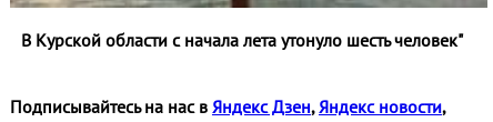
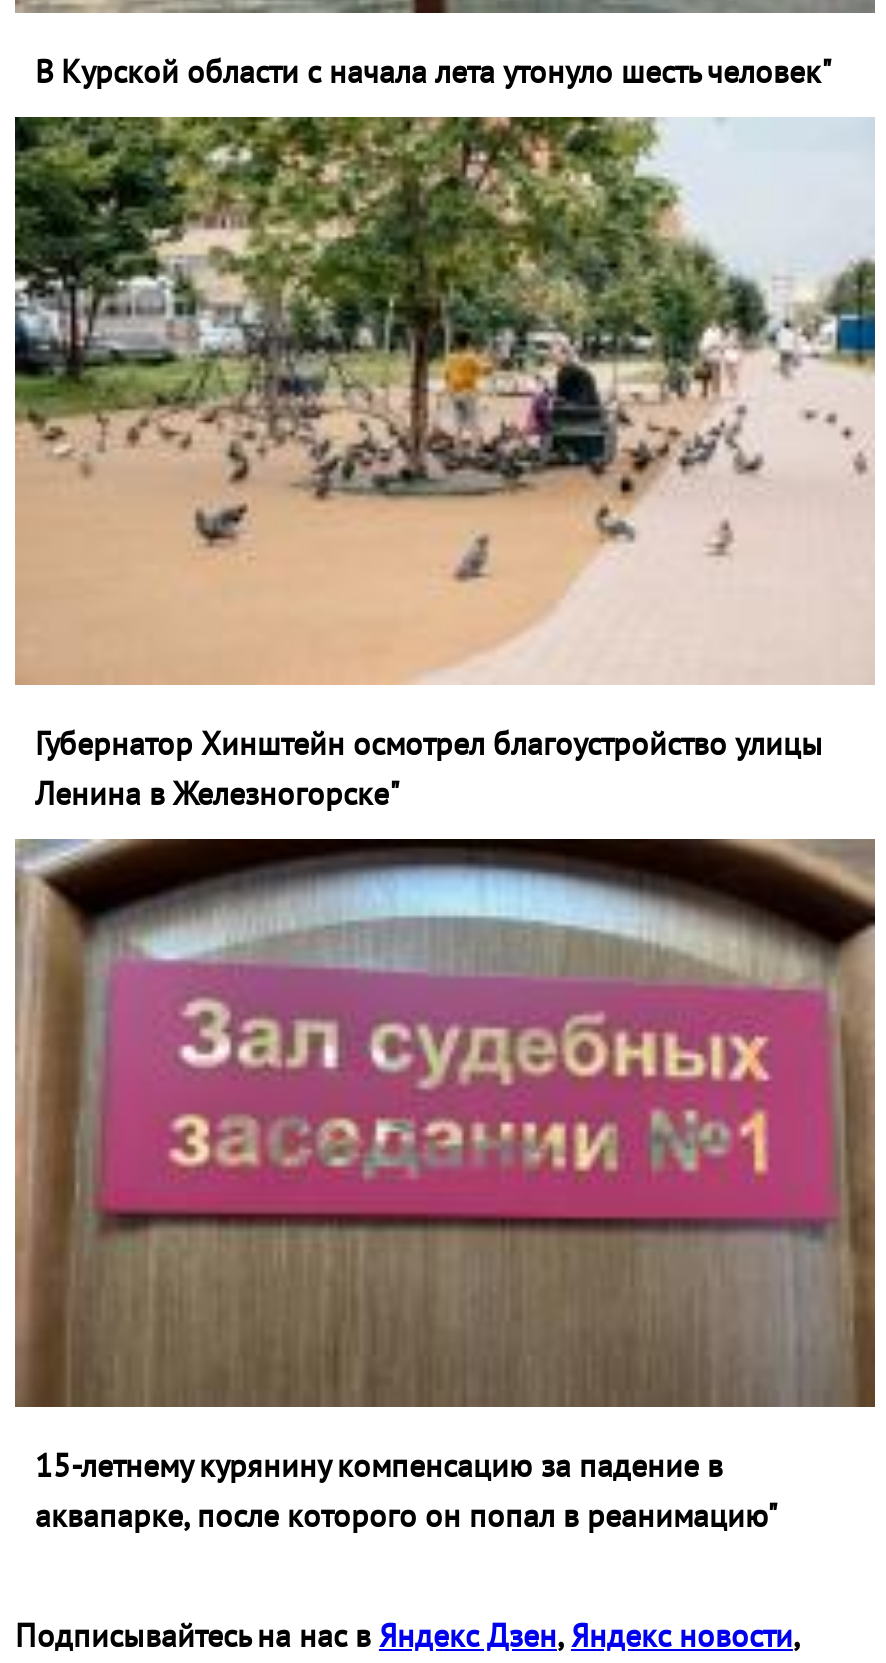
+ [image]
+ Губернатор Хинштейн осмотрел благоустройство улицы
+ Ленина в Железногорске"

+ [image]
+ 15-летнему курянину компенсацию за падение в
+ аквапарке, после которого он попал в реанимацию"
